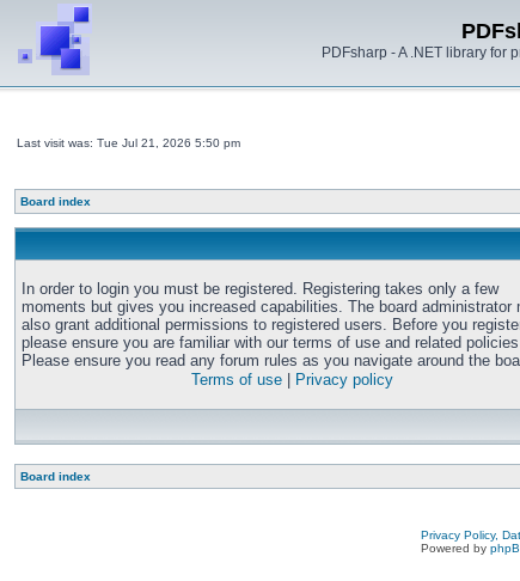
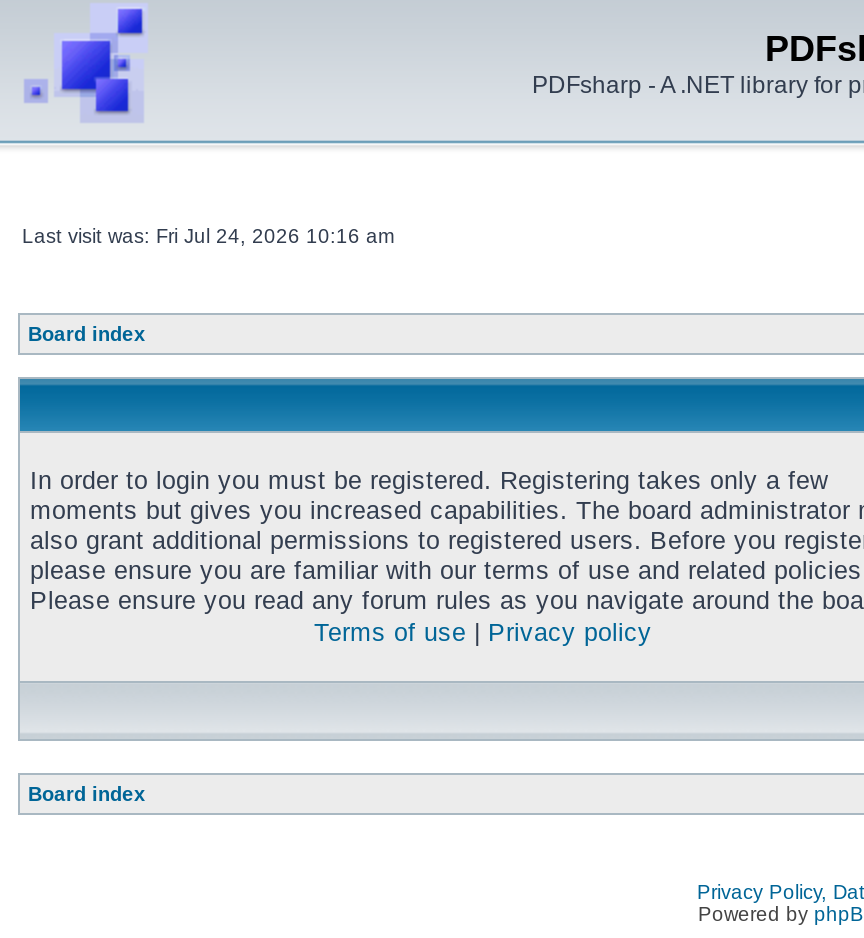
- Last visit was: Tue Jul 21, 2026 5:50 pm
+ Last visit was: Fri Jul 24, 2026 10:16 am
